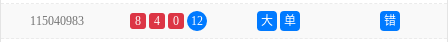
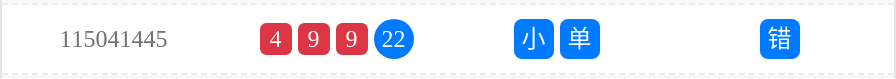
- 115040983
- 8
+ 115041445

- 0
- 12
- 大
+ 9
+ 9
+ 22
+ 小
